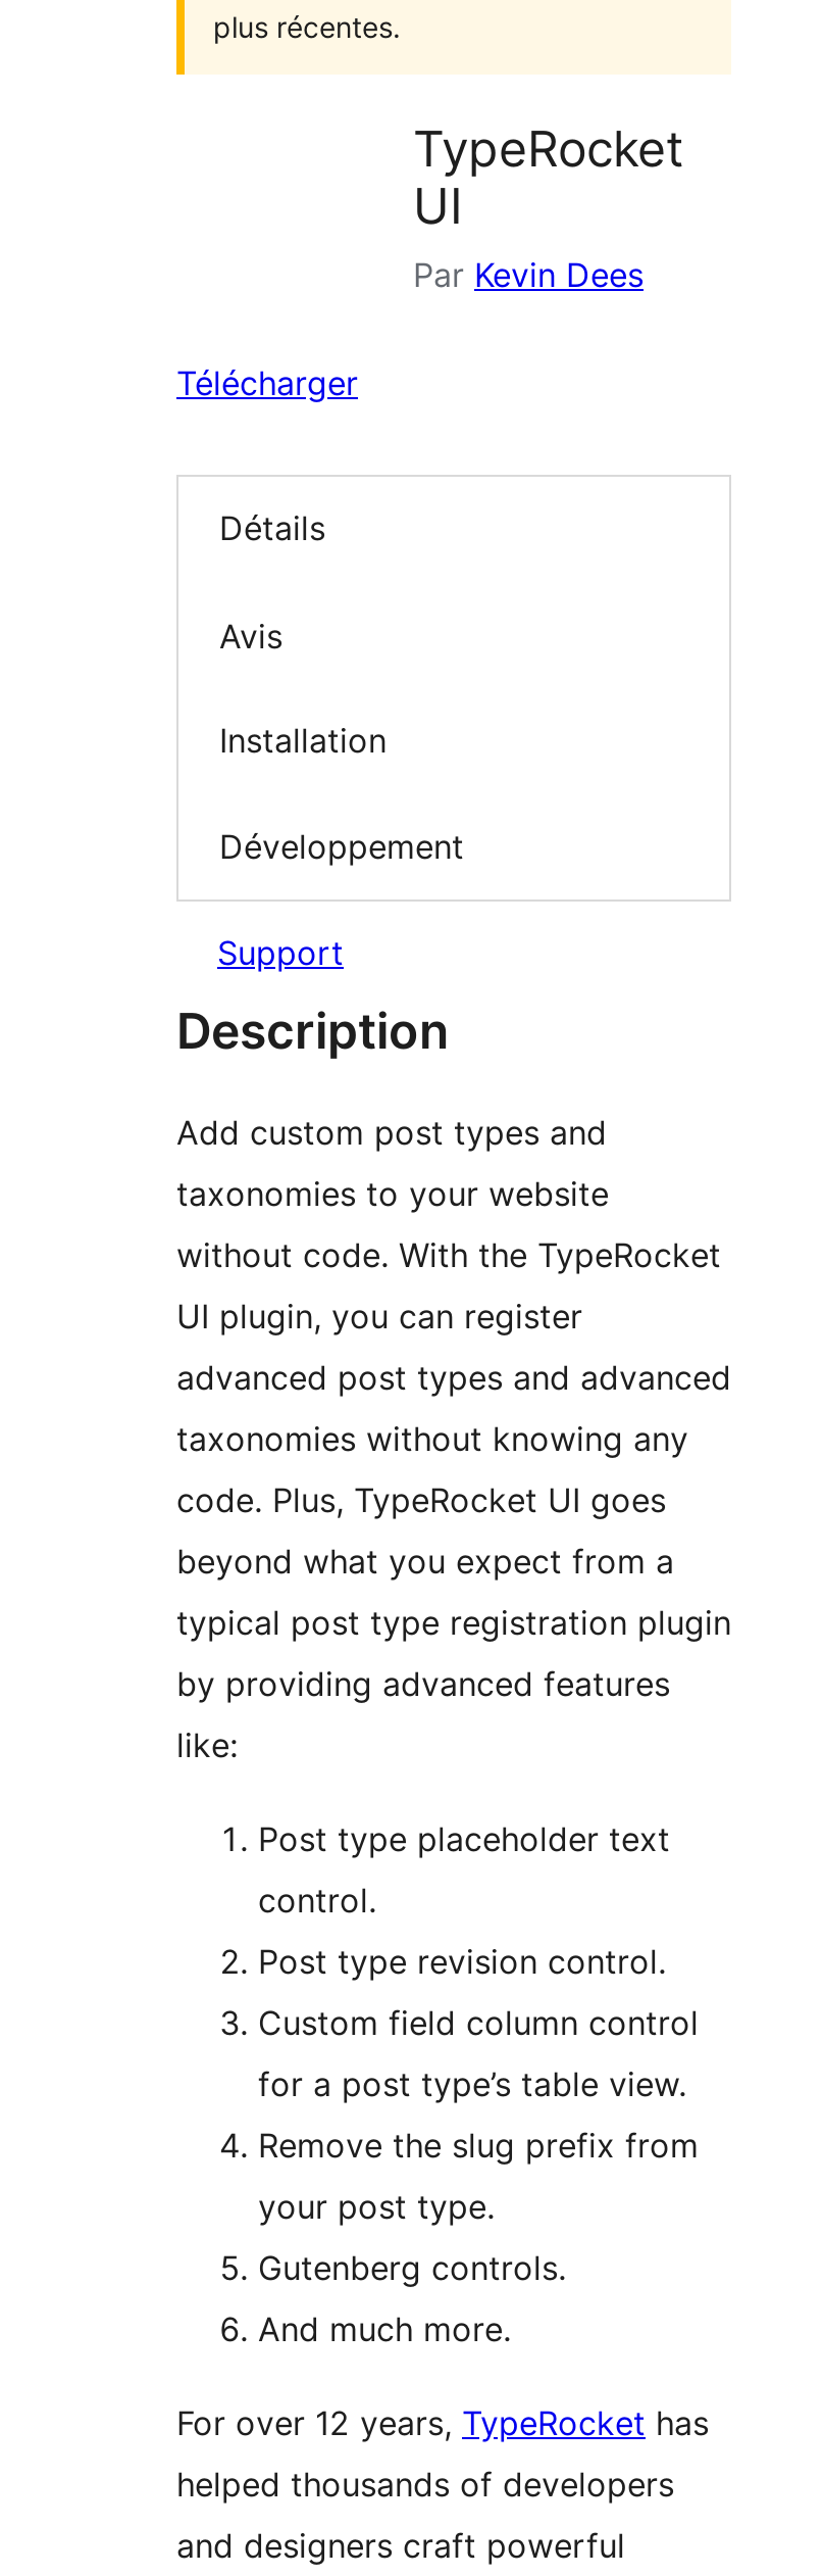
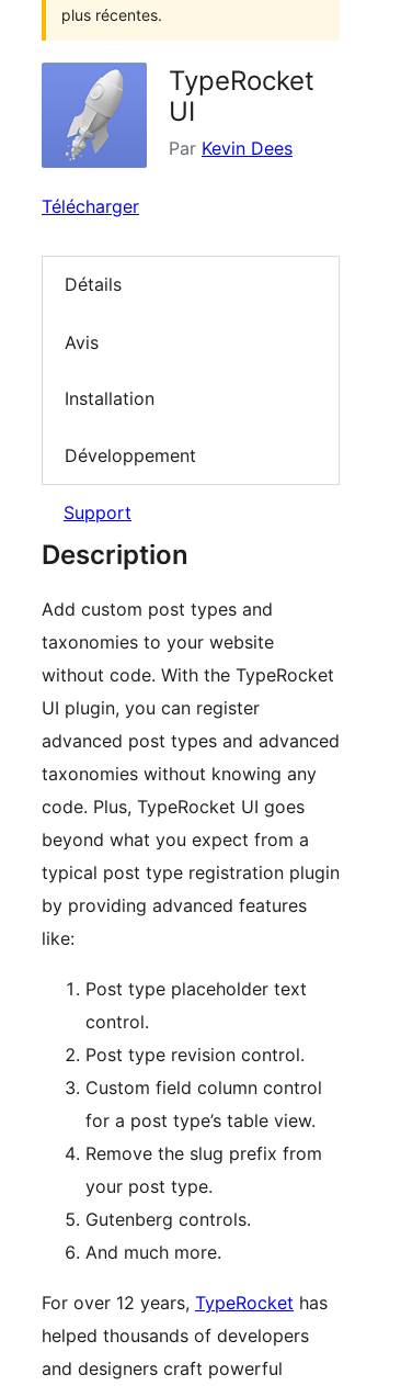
+ [image]
